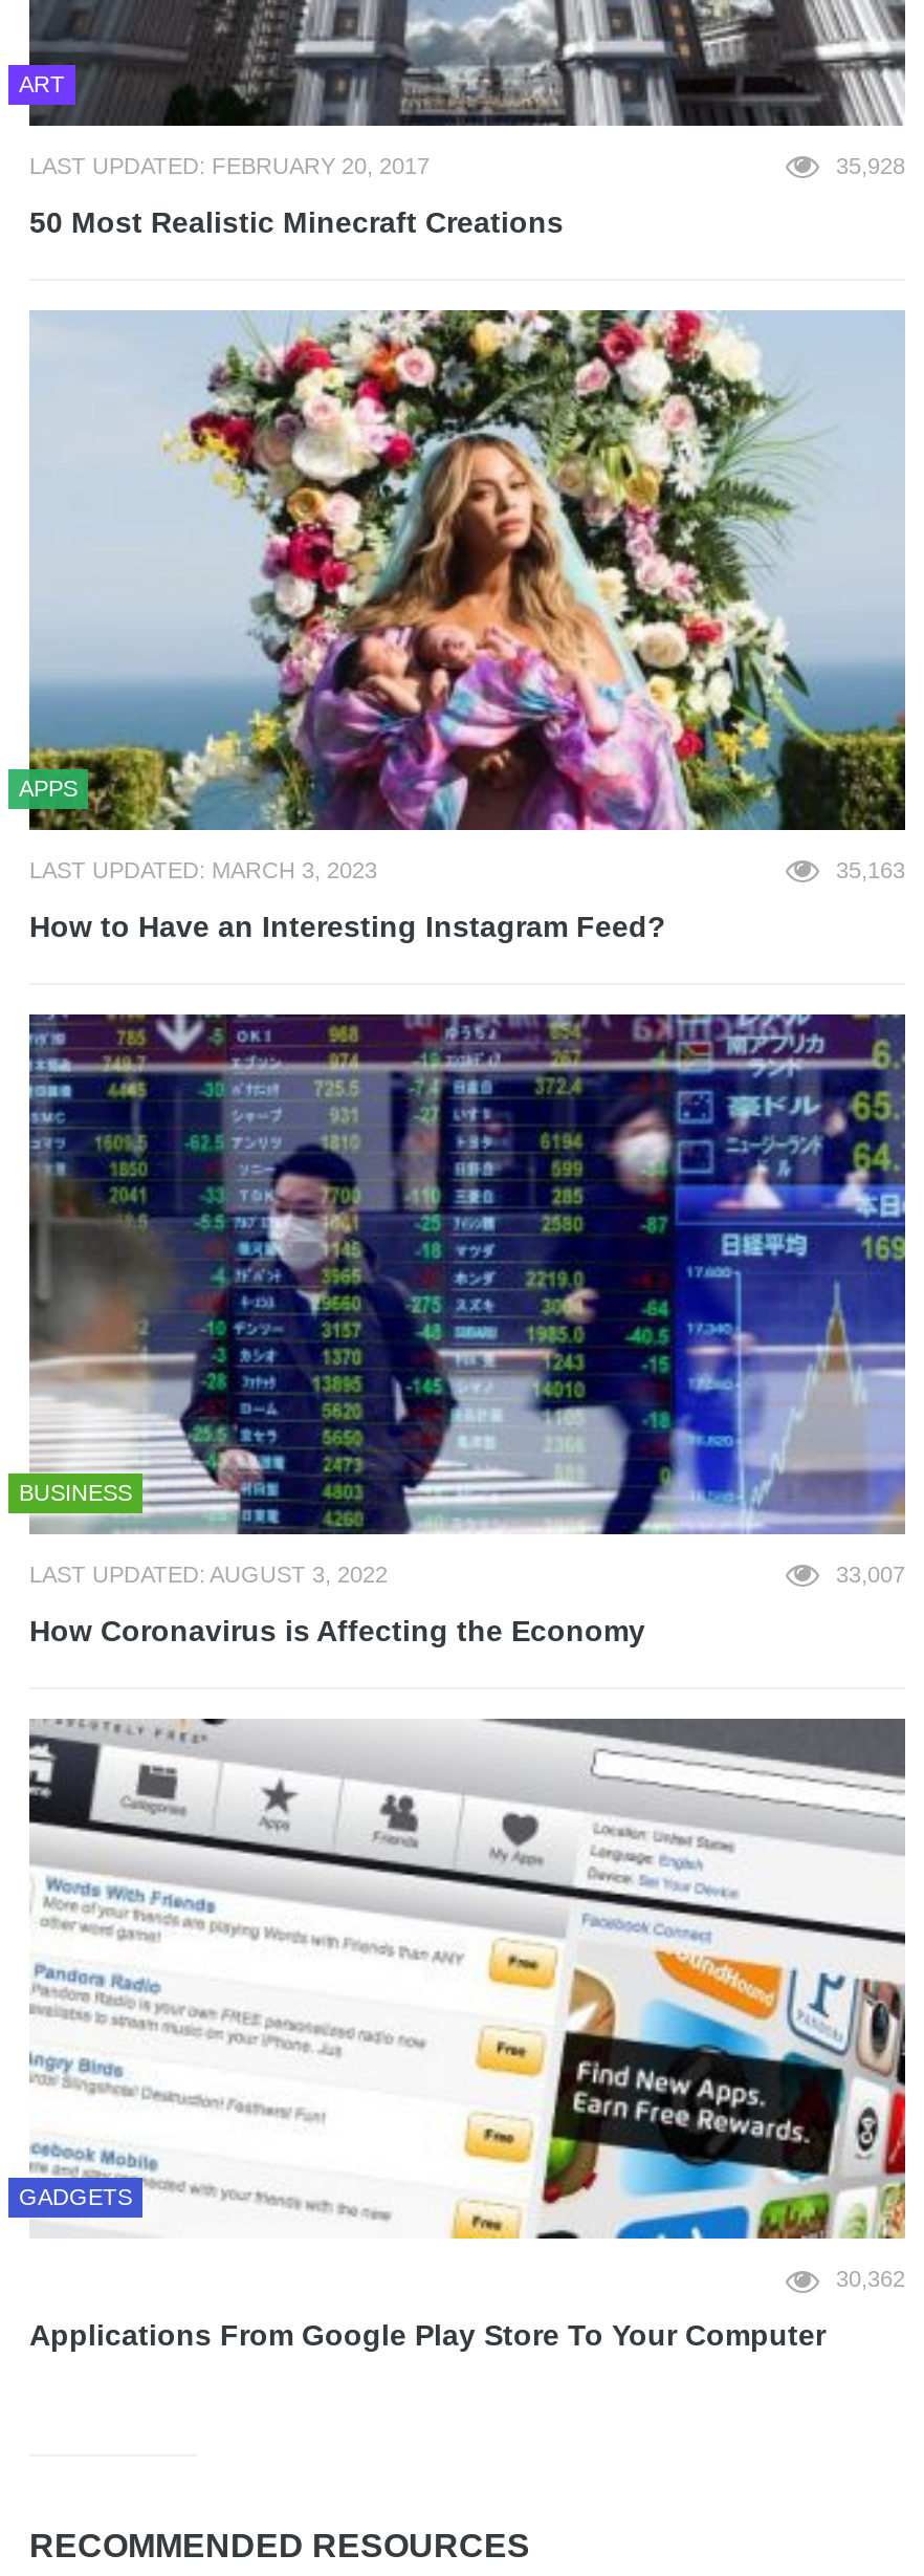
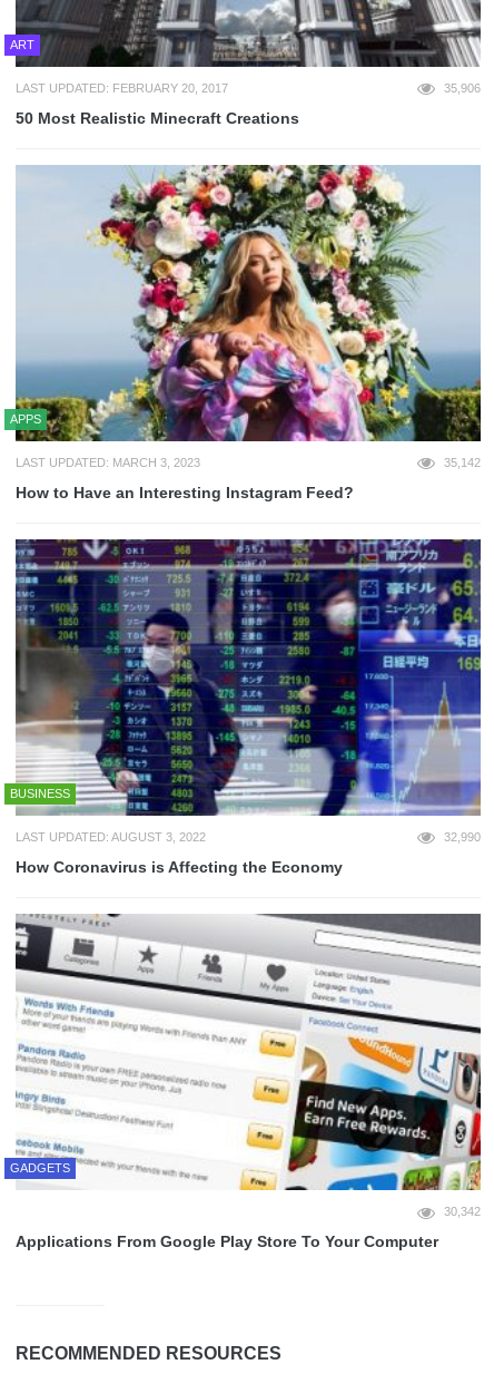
- 35,928
+ 35,906

- 35,163
+ 35,142

- 33,007
+ 32,990

- 30,362
+ 30,342
